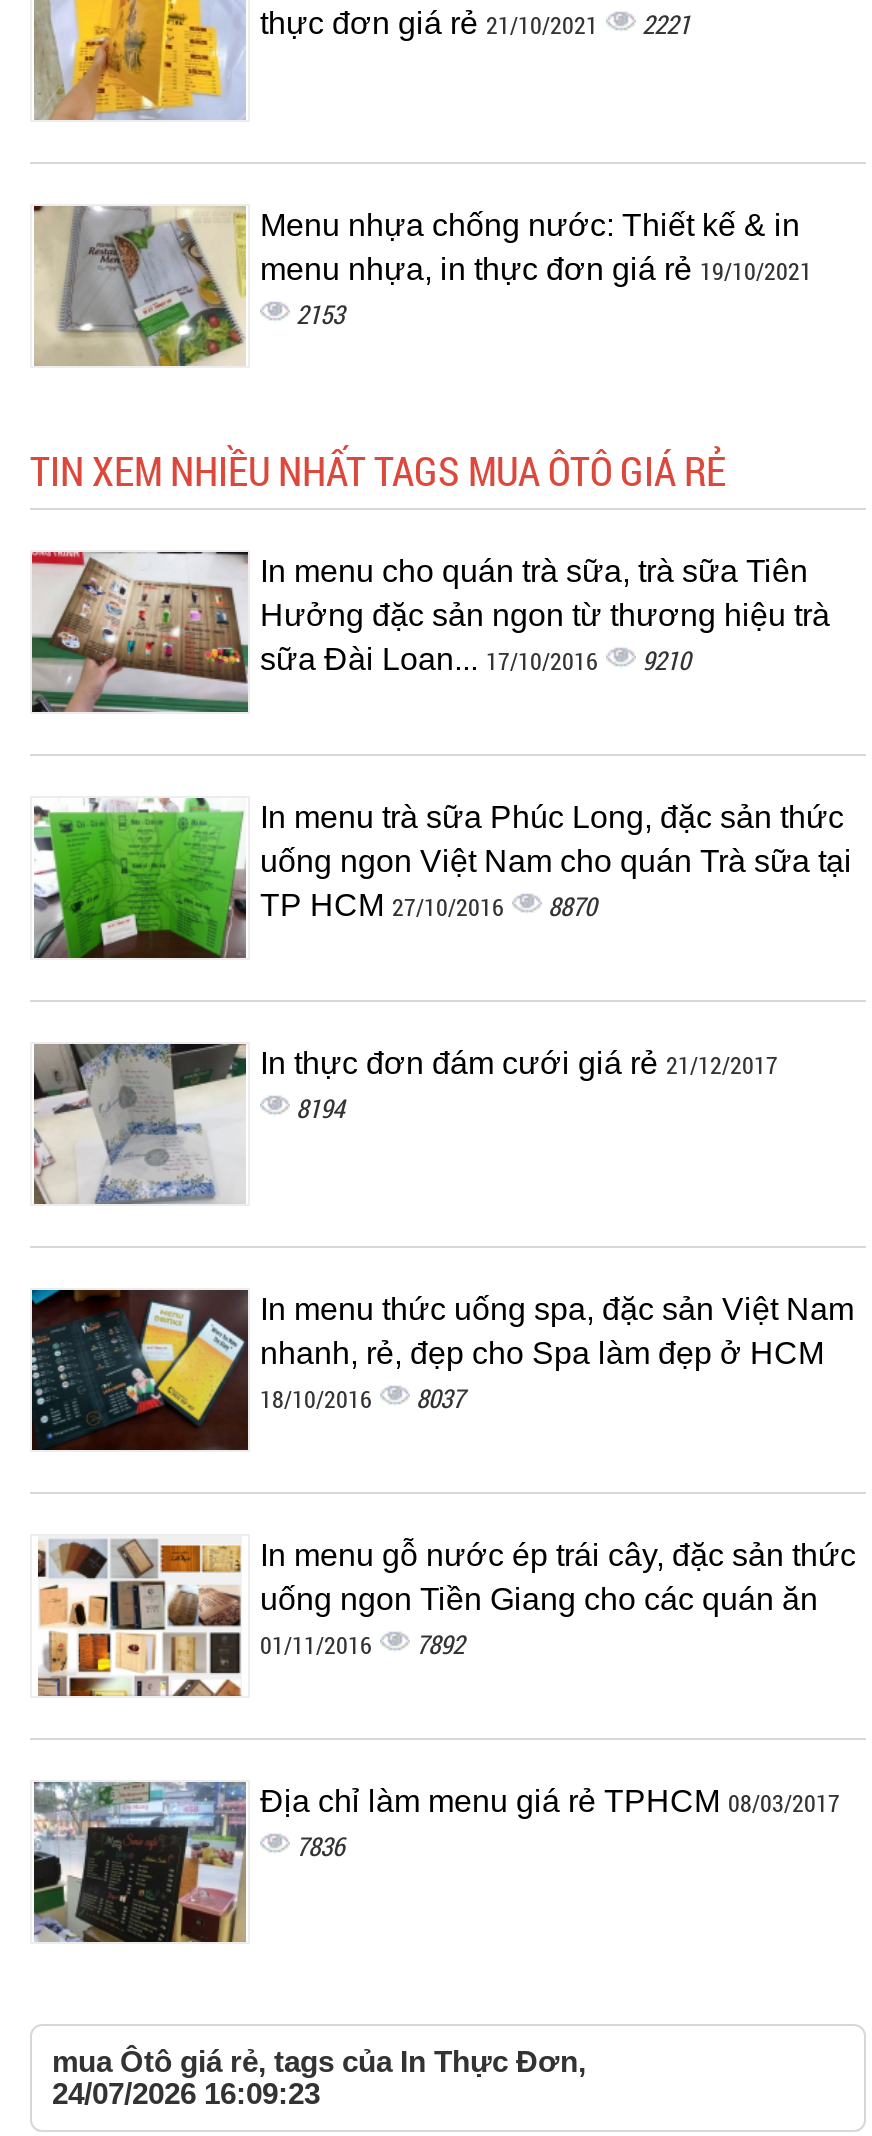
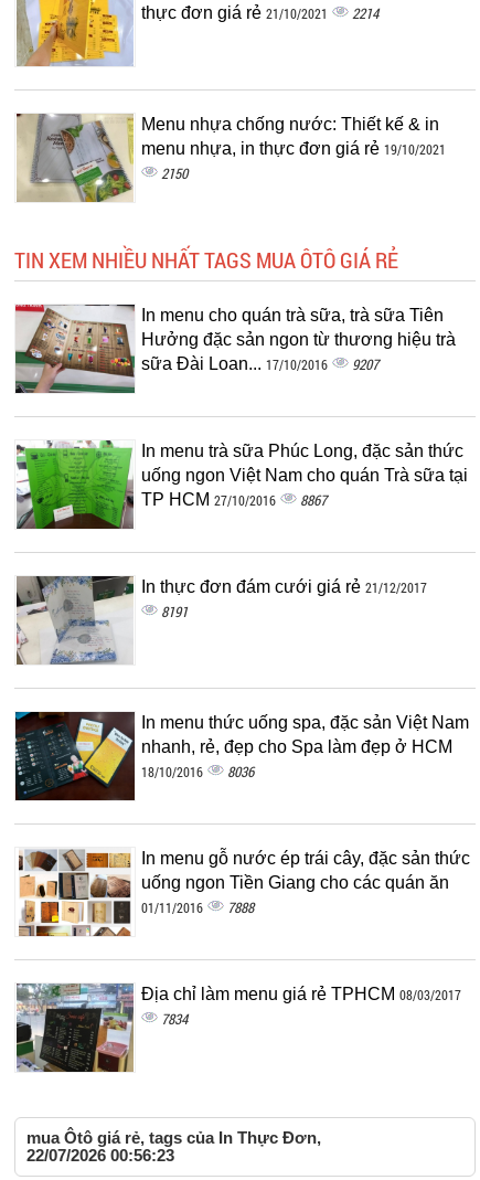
- thực đơn giá rẻ 21/10/2021 2221
+ thực đơn giá rẻ 21/10/2021 2214

- 2153
+ 2150

- sữa Đài Loan... 17/10/2016 9210
+ sữa Đài Loan... 17/10/2016 9207

- TP HCM 27/10/2016 8870
+ TP HCM 27/10/2016 8867

- 8194
+ 8191

- 18/10/2016 8037
+ 18/10/2016 8036

- 01/11/2016 7892
+ 01/11/2016 7888

- 7836
+ 7834

- 24/07/2026 16:09:23
+ 22/07/2026 00:56:23
